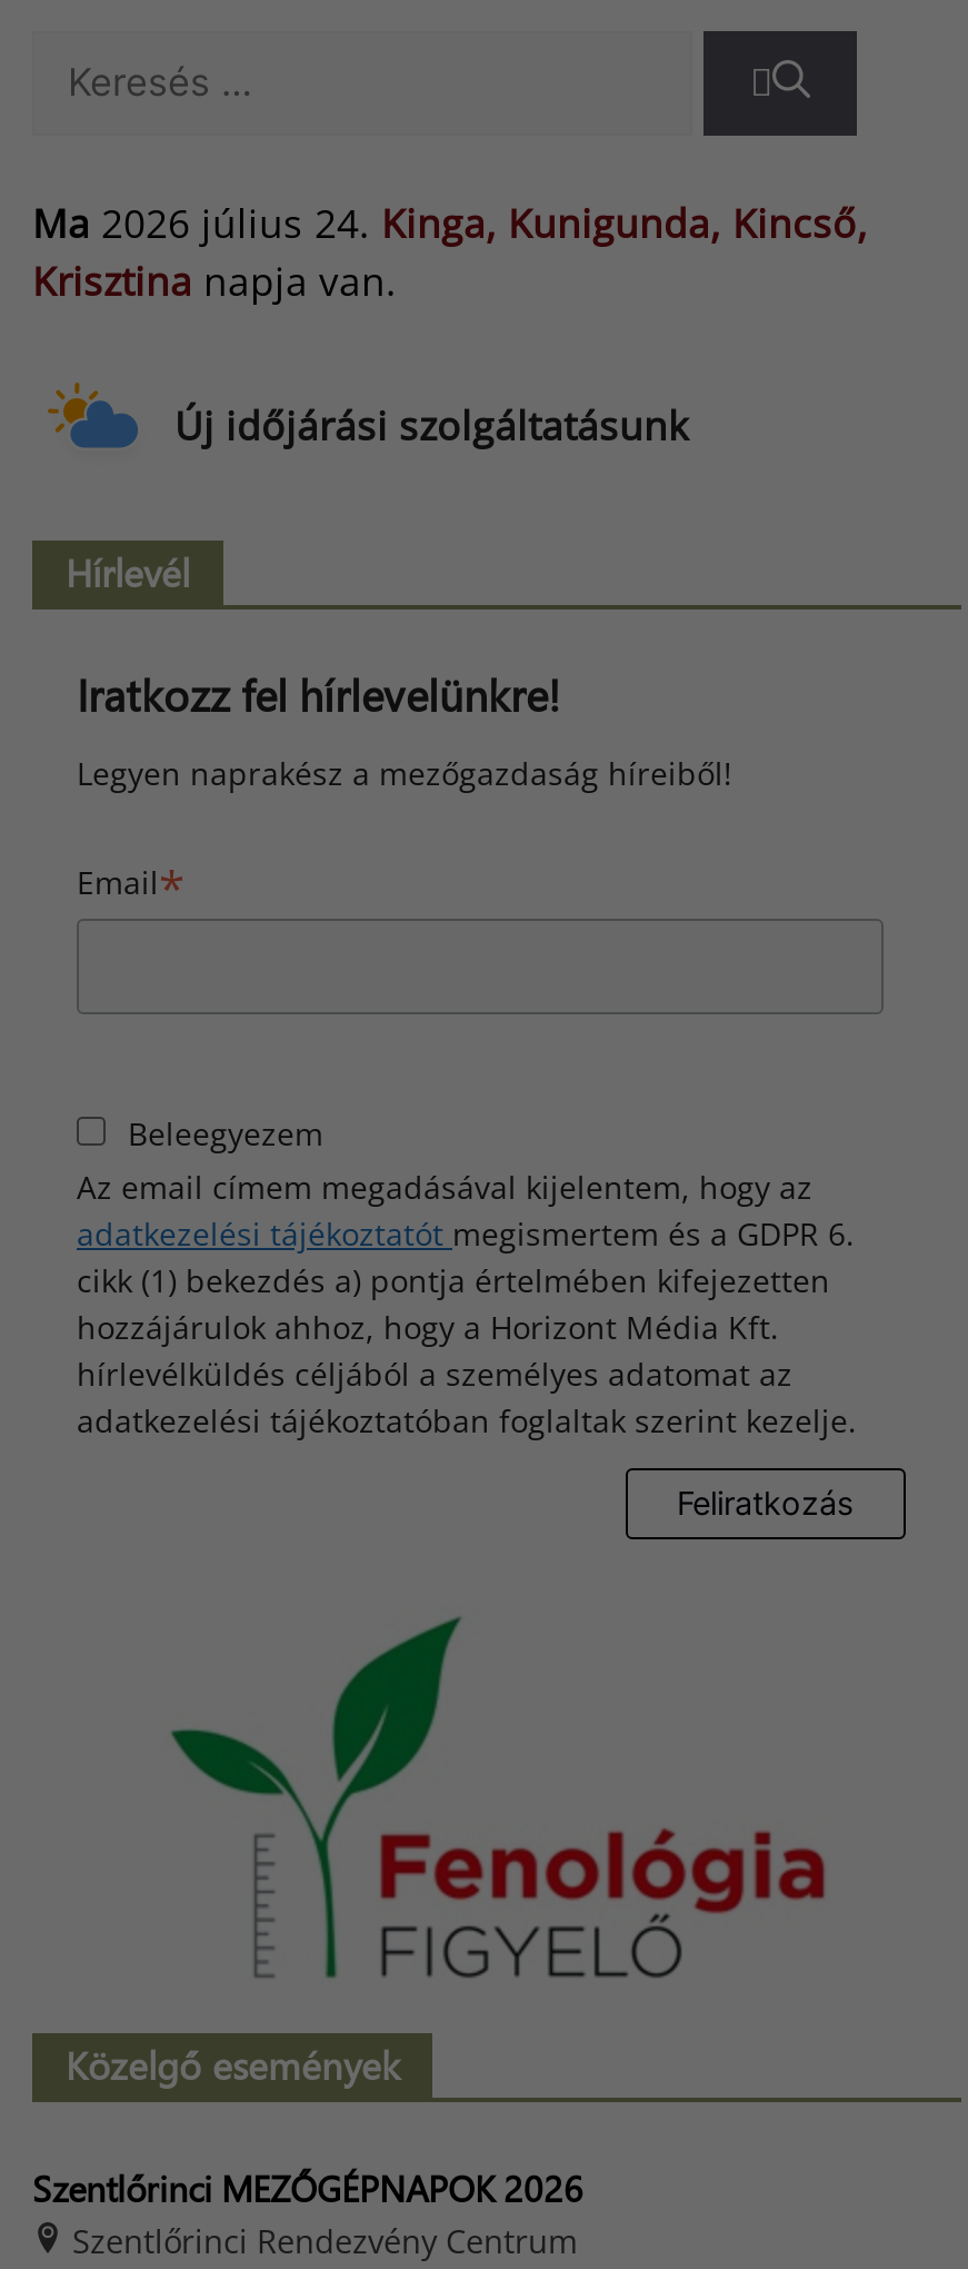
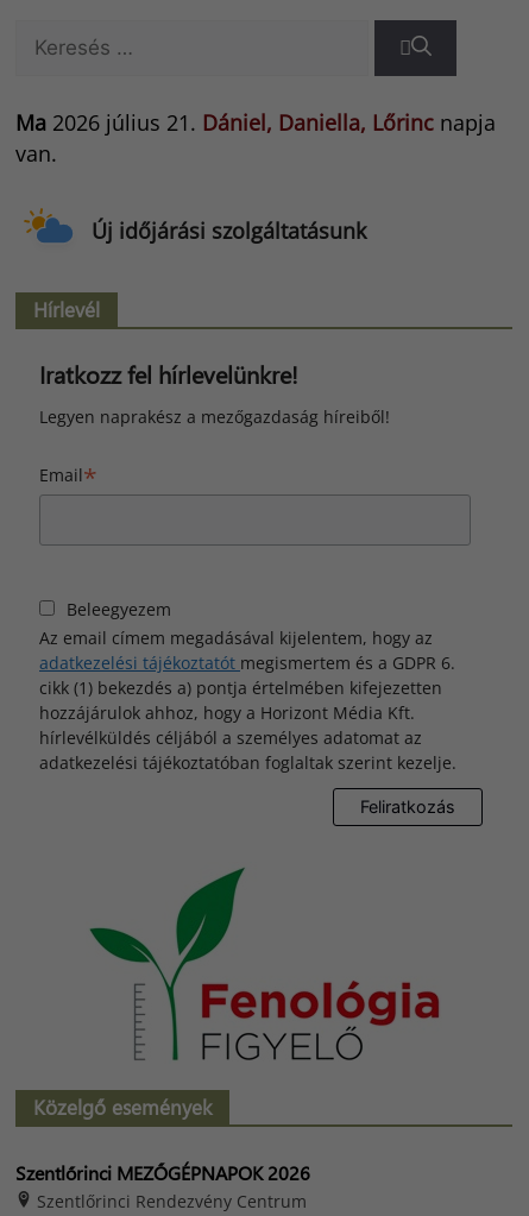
- Ma 2026 július 24. Kinga, Kunigunda, Kincső,
- Krisztina napja van.
+ Ma 2026 július 21. Dániel, Daniella, Lőrinc napja
+ van.
